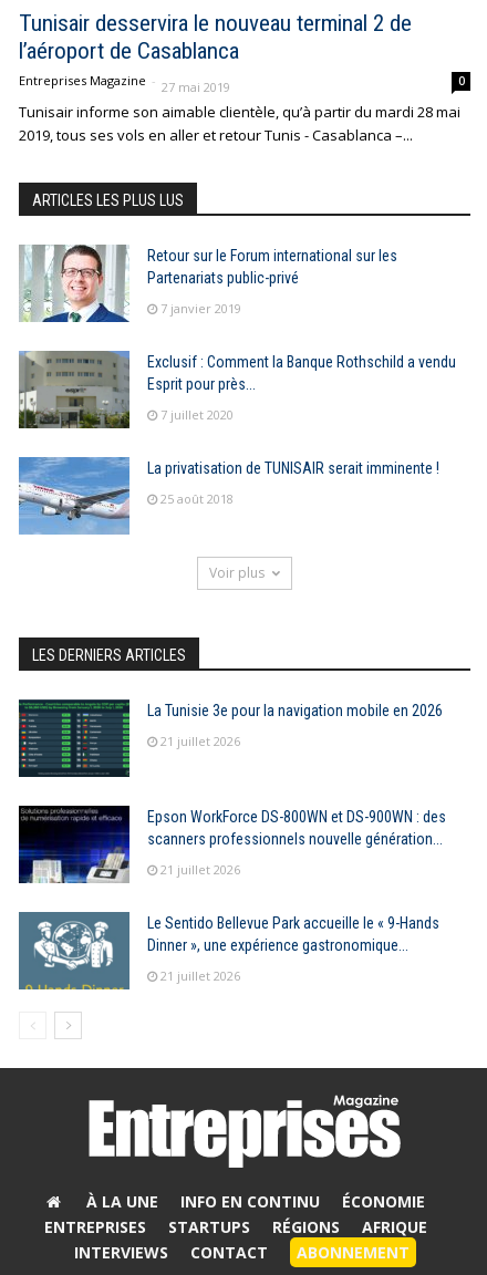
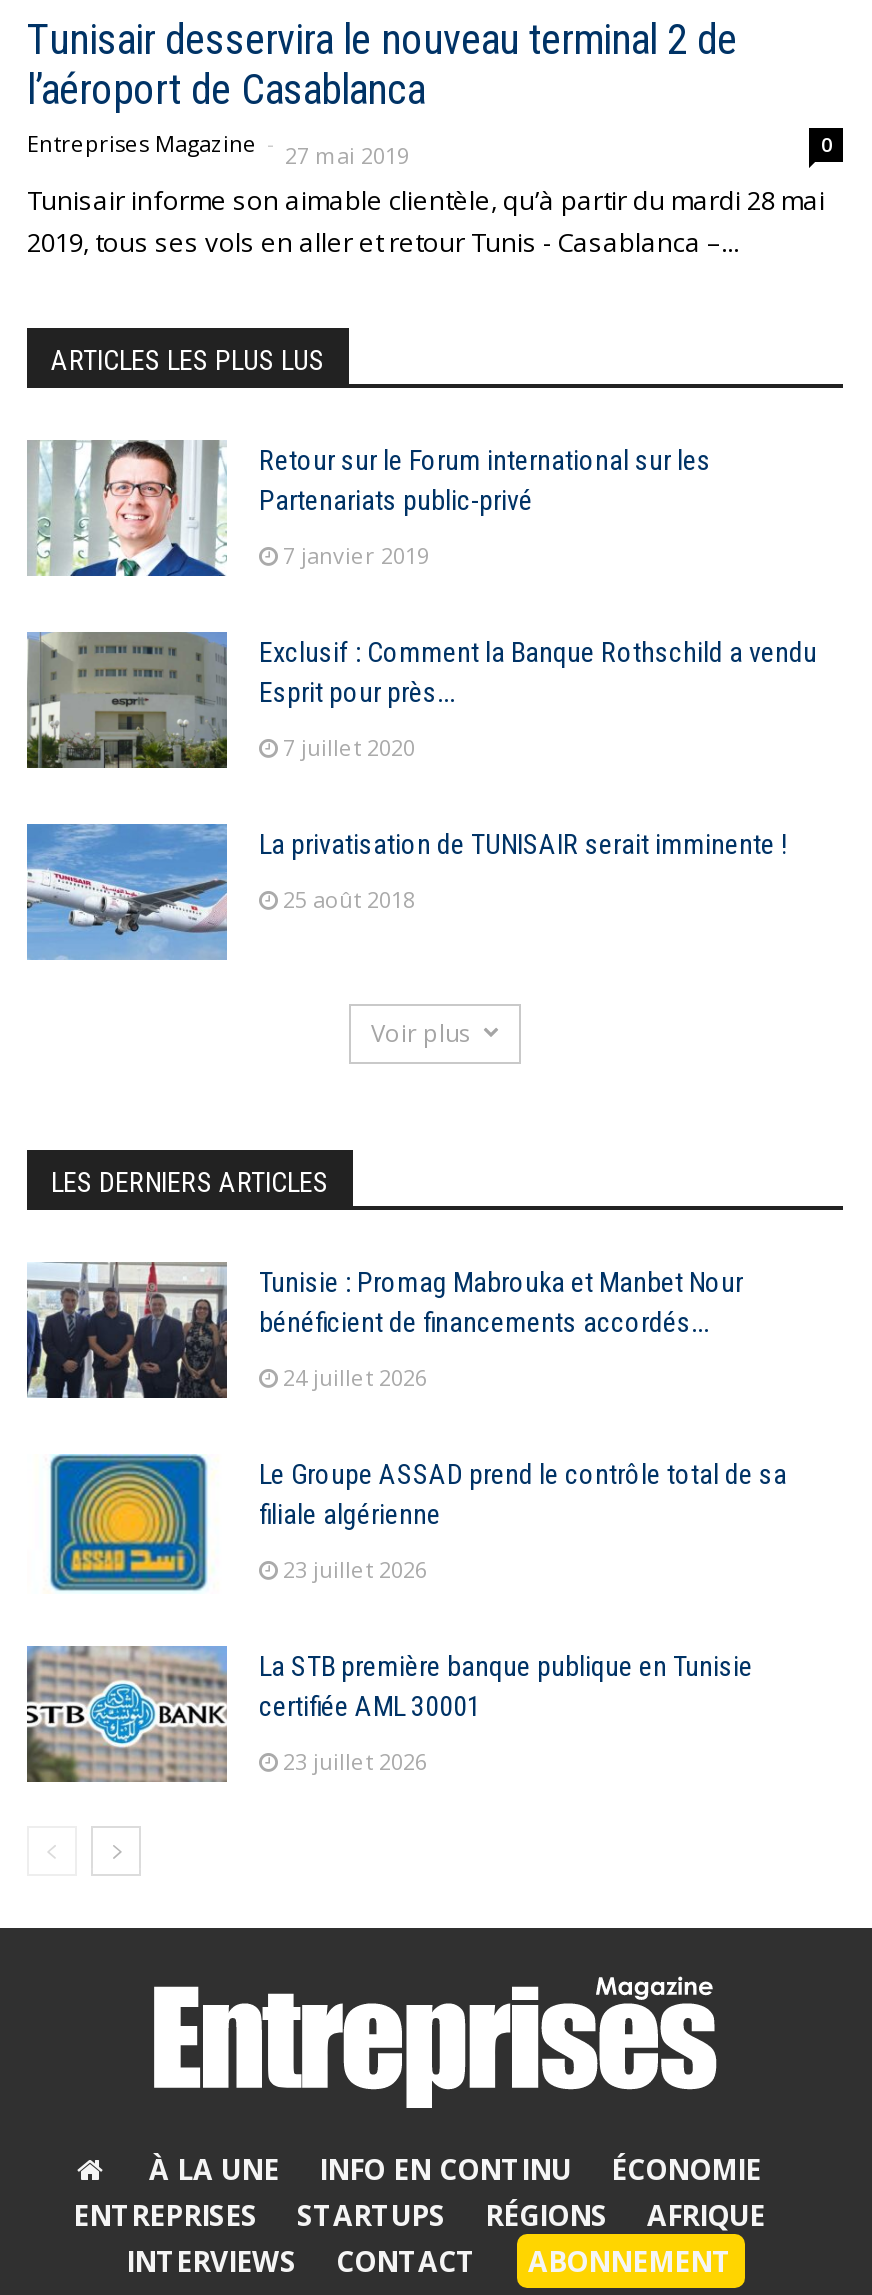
- [image]
- La Tunisie 3e pour la navigation mobile en 2026
+ [image]
+ Tunisie : Promag Mabrouka et Manbet Nour
+ bénéficient de financements accordés...

- 21 juillet 2026
+ 24 juillet 2026

- [image]
- Epson WorkForce DS-800WN et DS-900WN : des
- scanners professionnels nouvelle génération...
+ [image]
+ Le Groupe ASSAD prend le contrôle total de sa
+ filiale algérienne

- 21 juillet 2026
+ 23 juillet 2026

- [image]
- Le Sentido Bellevue Park accueille le « 9-Hands
- Dinner », une expérience gastronomique...
+ [image]
+ La STB première banque publique en Tunisie
+ certifiée AML 30001

- 21 juillet 2026
+ 23 juillet 2026
